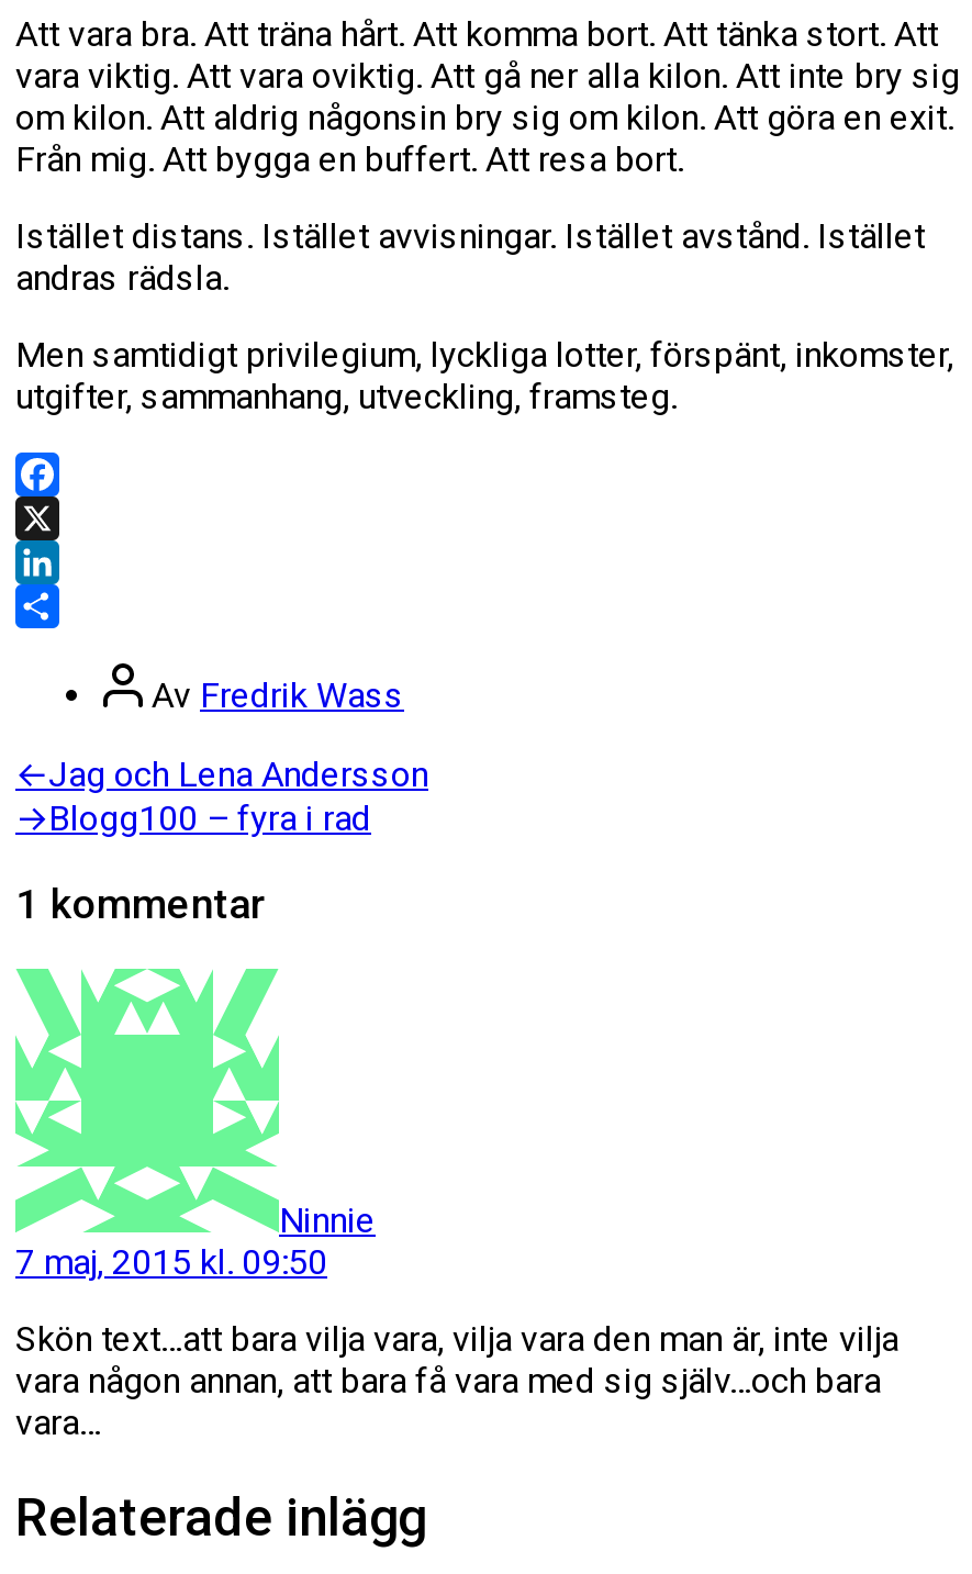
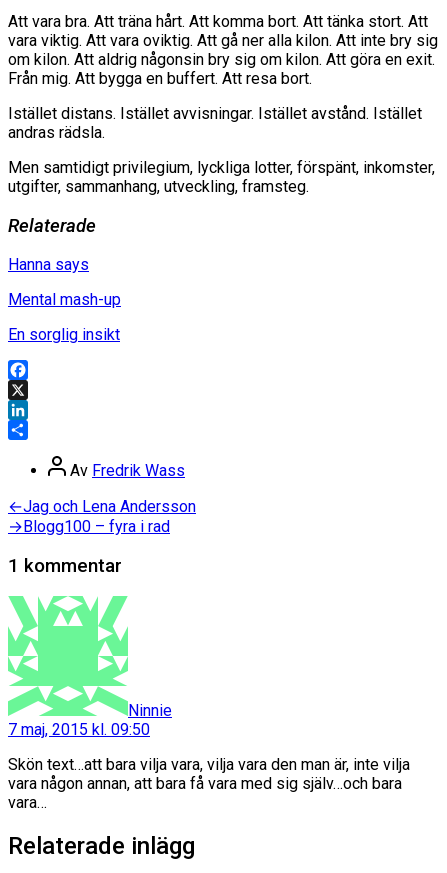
+ Relaterade
+ Hanna says
+ Mental mash-up
+ En sorglig insikt
